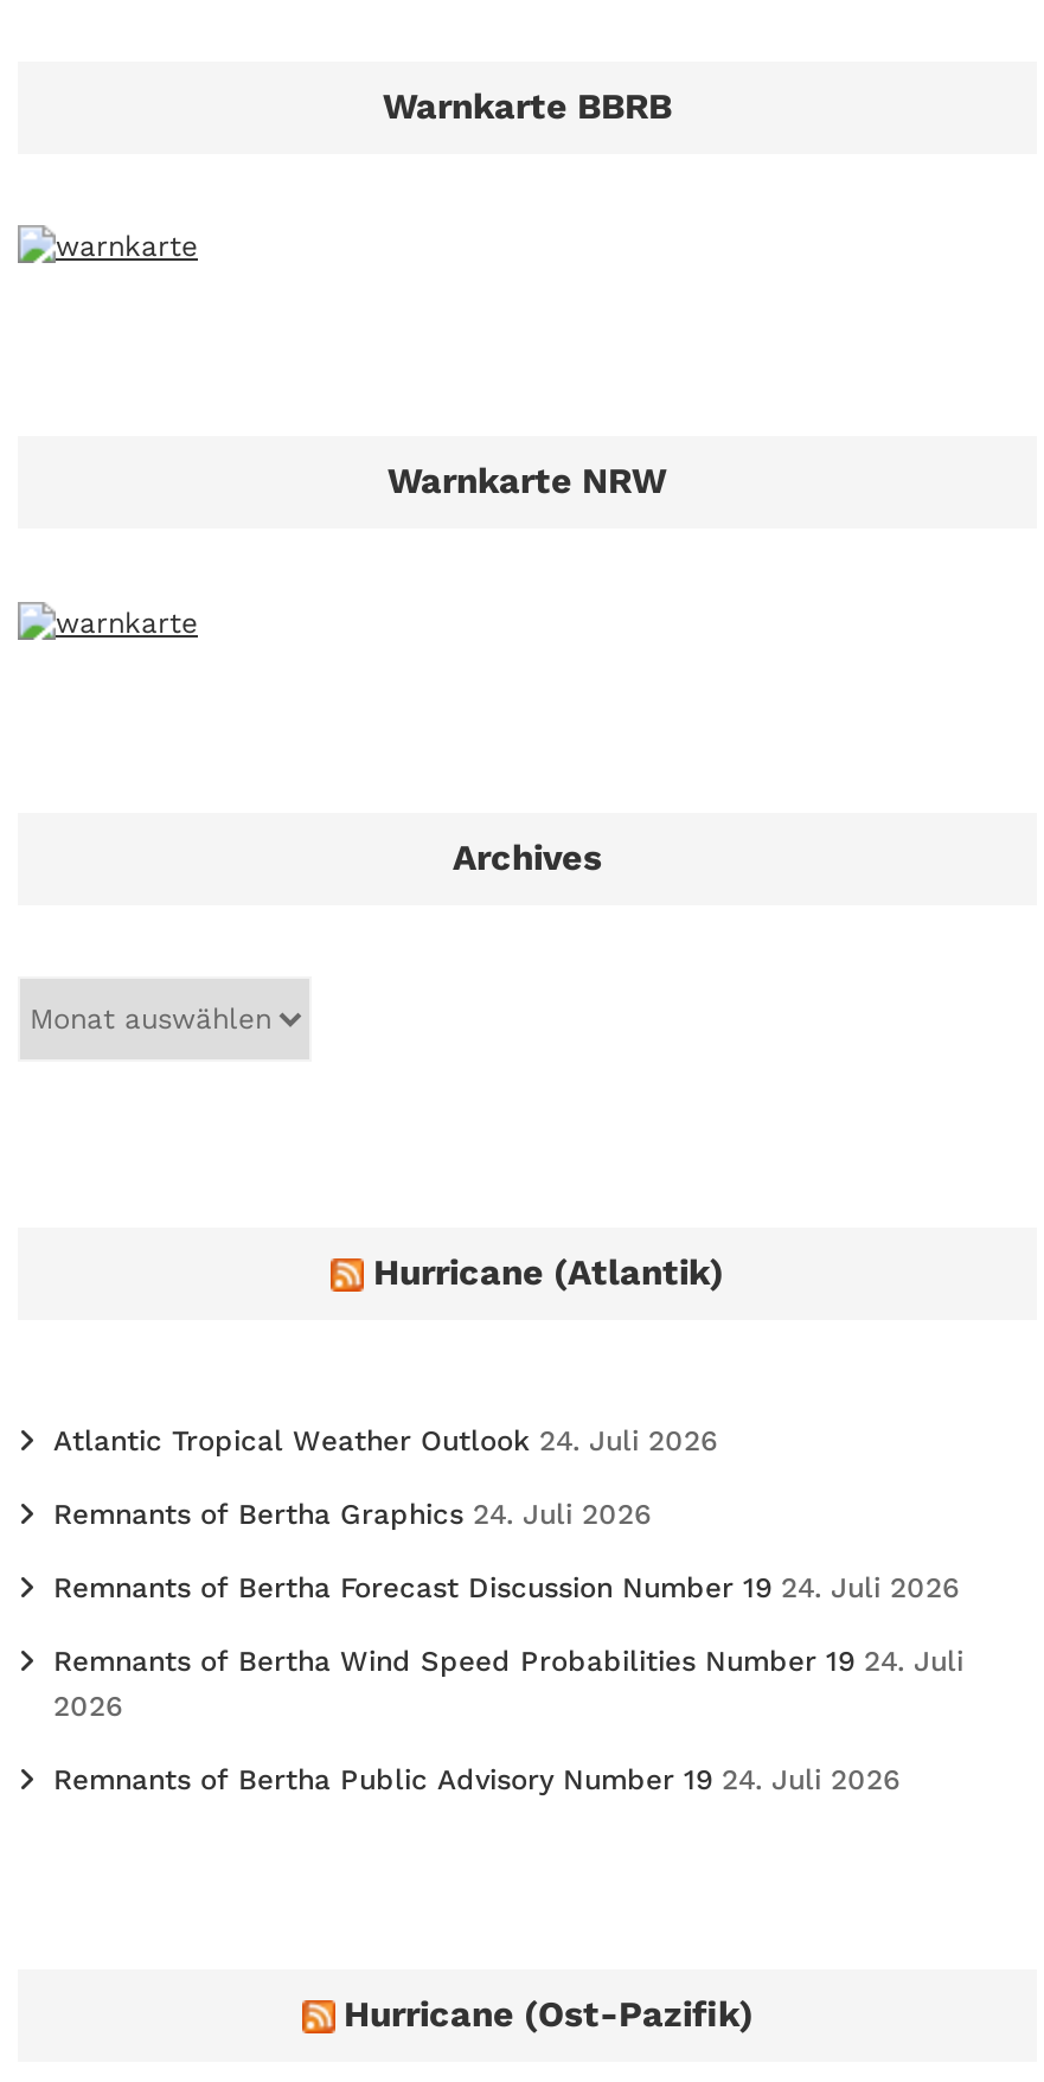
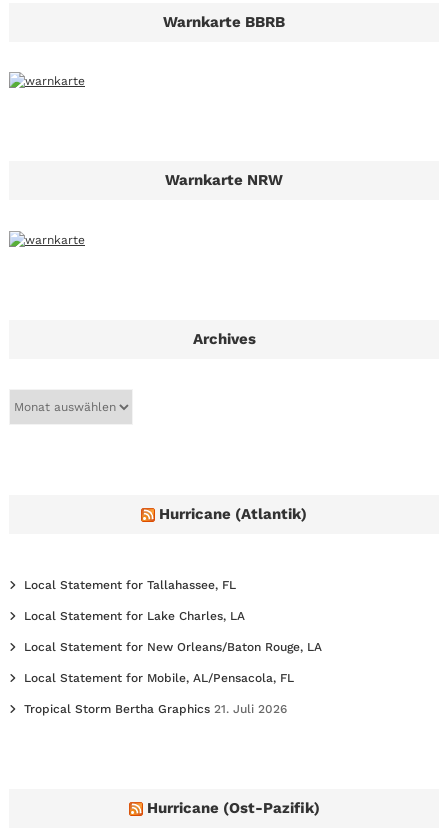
- Atlantic Tropical Weather Outlook 24. Juli 2026
+ Local Statement for Tallahassee, FL

- Remnants of Bertha Graphics 24. Juli 2026
+ Local Statement for Lake Charles, LA

- Remnants of Bertha Forecast Discussion Number 19 24. Juli 2026
+ Local Statement for New Orleans/Baton Rouge, LA

- Remnants of Bertha Wind Speed Probabilities Number 19 24. Juli
- 2026
+ Local Statement for Mobile, AL/Pensacola, FL

- Remnants of Bertha Public Advisory Number 19 24. Juli 2026
+ Tropical Storm Bertha Graphics 21. Juli 2026
